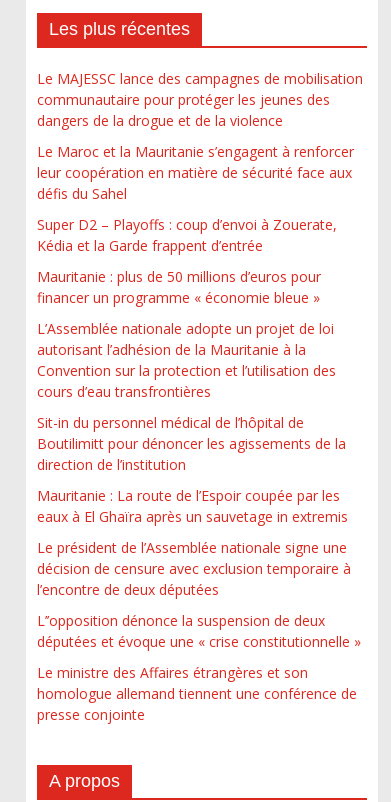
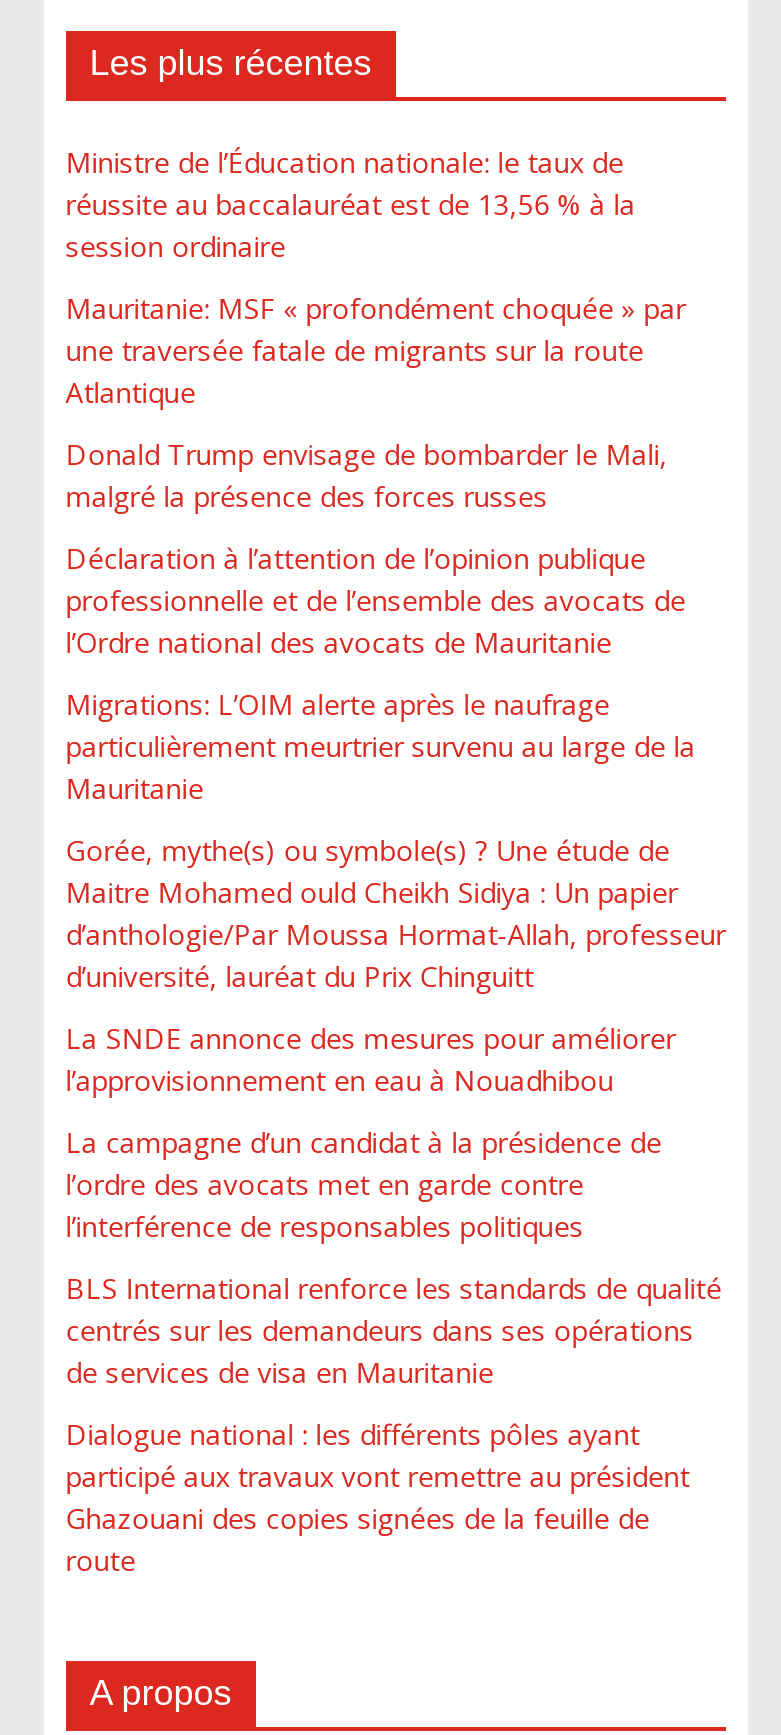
- Le MAJESSC lance des campagnes de mobilisation
- communautaire pour protéger les jeunes des
- dangers de la drogue et de la violence
+ Ministre de l’Éducation nationale: le taux de
+ réussite au baccalauréat est de 13,56 % à la
+ session ordinaire

- Le Maroc et la Mauritanie s’engagent à renforcer
- leur coopération en matière de sécurité face aux
- défis du Sahel
+ Mauritanie: MSF « profondément choquée » par
+ une traversée fatale de migrants sur la route
+ Atlantique

- Super D2 – Playoffs : coup d’envoi à Zouerate,
- Kédia et la Garde frappent d’entrée
+ Donald Trump envisage de bombarder le Mali,
+ malgré la présence des forces russes

- Mauritanie : plus de 50 millions d’euros pour
- financer un programme « économie bleue »
+ Déclaration à l’attention de l’opinion publique
+ professionnelle et de l’ensemble des avocats de
+ l’Ordre national des avocats de Mauritanie

- L’Assemblée nationale adopte un projet de loi
- autorisant l’adhésion de la Mauritanie à la
- Convention sur la protection et l’utilisation des
- cours d’eau transfrontières
+ Migrations: L’OIM alerte après le naufrage
+ particulièrement meurtrier survenu au large de la
+ Mauritanie

- Sit-in du personnel médical de l’hôpital de
- Boutilimitt pour dénoncer les agissements de la
- direction de l’institution
+ Gorée, mythe(s) ou symbole(s) ? Une étude de
+ Maitre Mohamed ould Cheikh Sidiya : Un papier
+ d’anthologie/Par Moussa Hormat-Allah, professeur
+ d’université, lauréat du Prix Chinguitt

- Mauritanie : La route de l’Espoir coupée par les
- eaux à El Ghaïra après un sauvetage in extremis
+ La SNDE annonce des mesures pour améliorer
+ l’approvisionnement en eau à Nouadhibou

- Le président de l’Assemblée nationale signe une
- décision de censure avec exclusion temporaire à
- l’encontre de deux députées
+ La campagne d’un candidat à la présidence de
+ l’ordre des avocats met en garde contre
+ l’interférence de responsables politiques

- L’’opposition dénonce la suspension de deux
- députées et évoque une « crise constitutionnelle »
+ BLS International renforce les standards de qualité
+ centrés sur les demandeurs dans ses opérations
+ de services de visa en Mauritanie

- Le ministre des Affaires étrangères et son
- homologue allemand tiennent une conférence de
- presse conjointe
+ Dialogue national : les différents pôles ayant
+ participé aux travaux vont remettre au président
+ Ghazouani des copies signées de la feuille de
+ route
